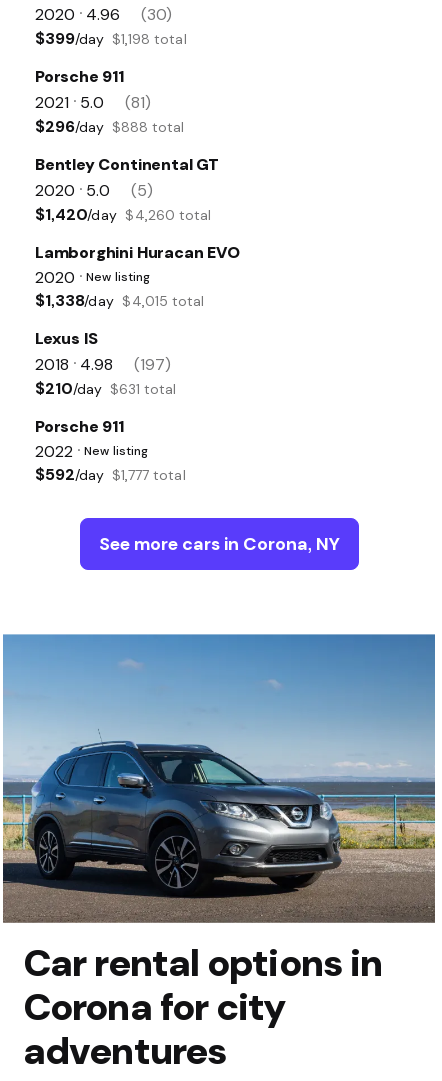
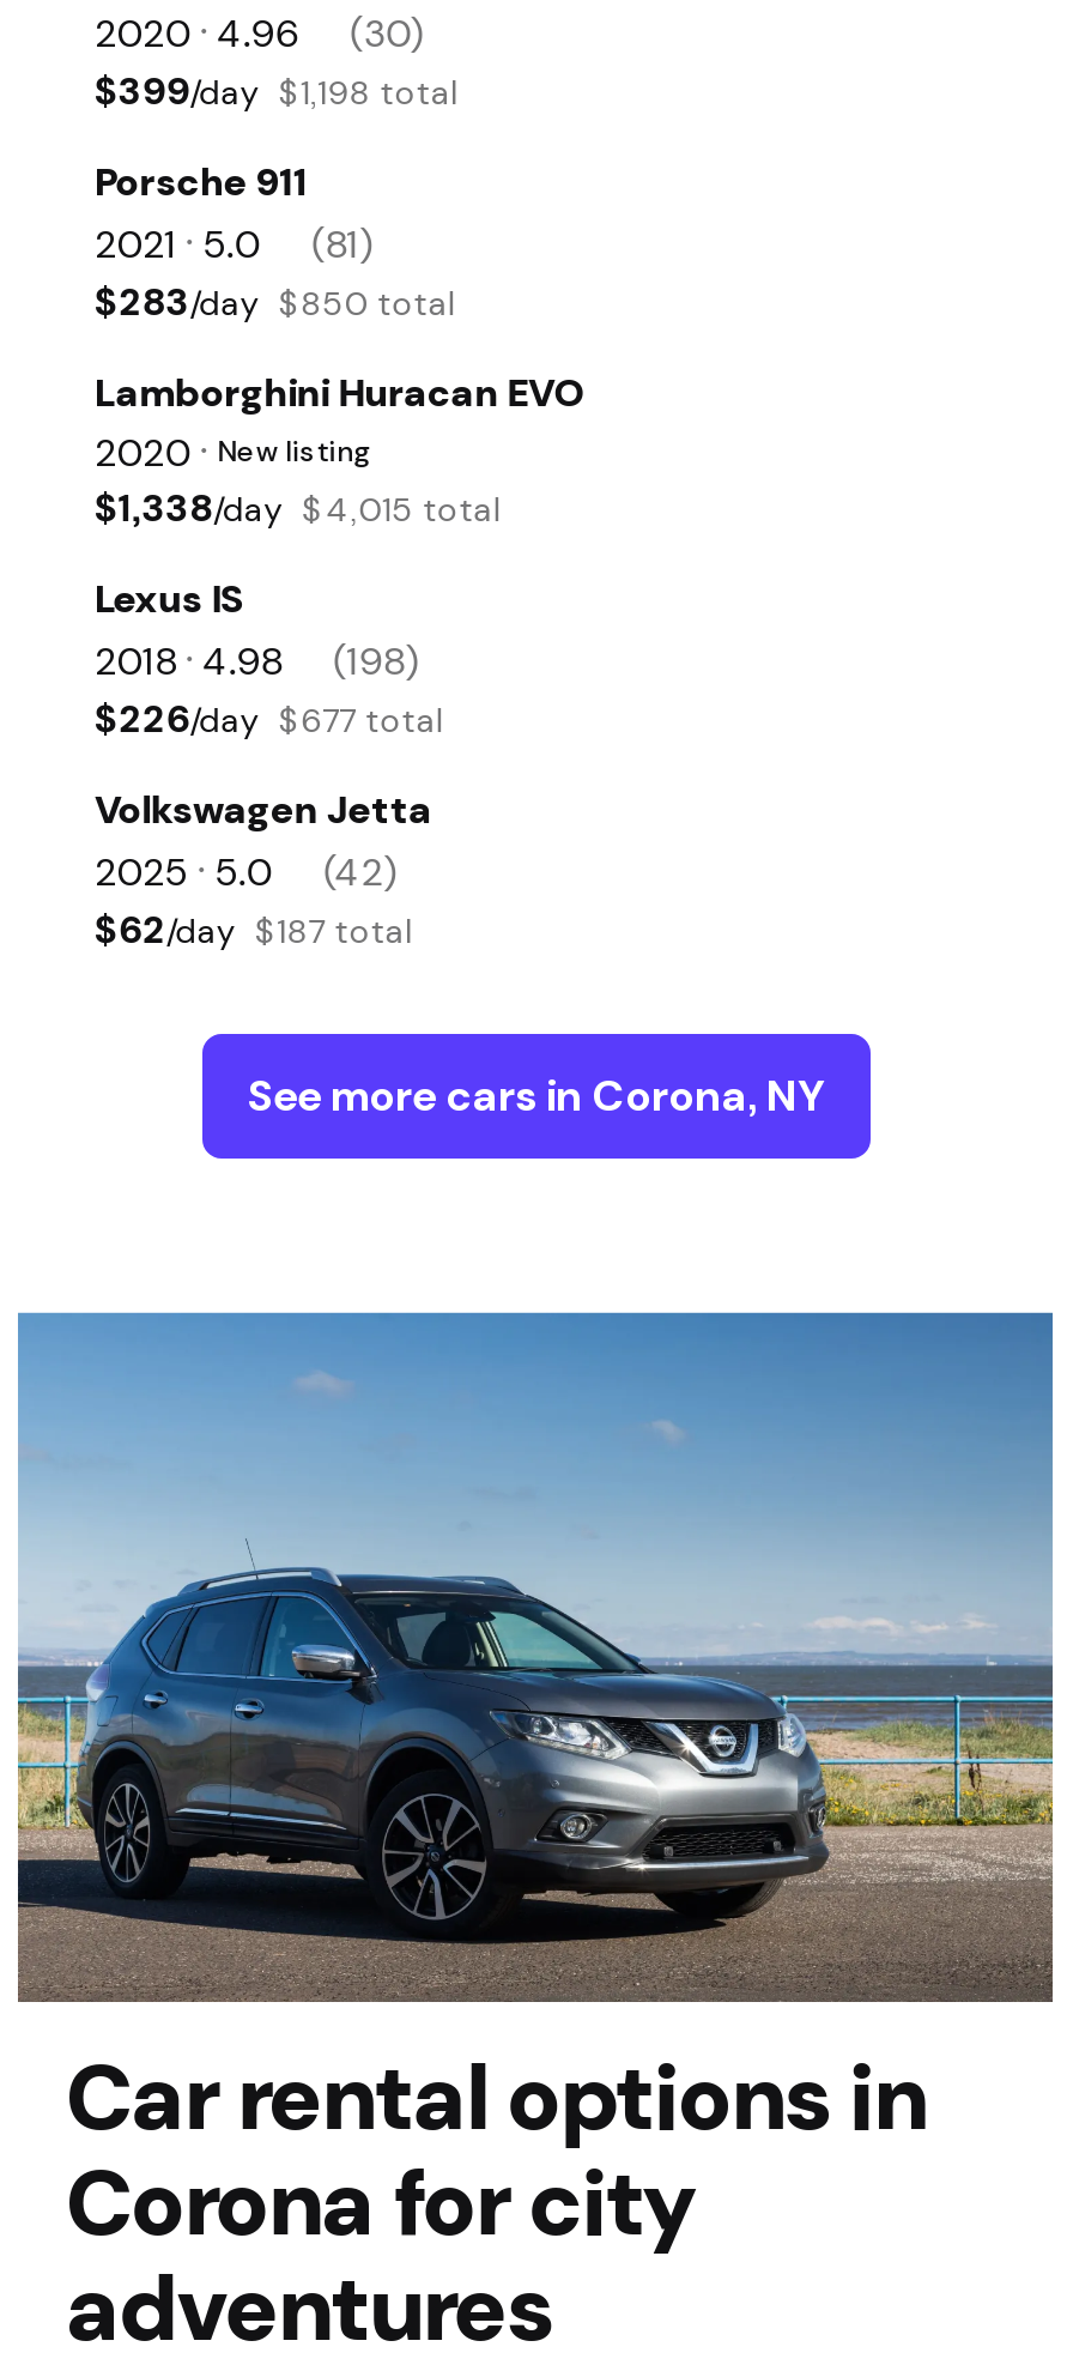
- $296/day $888 total
- Bentley Continental GT
- 2020 • 5.0
- (5)
- $1,420/day $4,260 total
+ $283/day $850 total

- (197)
- $210/day $631 total
+ (198)
+ $226/day $677 total

- Porsche 911
- 2022 • New listing
- $592/day $1,777 total
+ Volkswagen Jetta
+ 2025 • 5.0
+ (42)
+ $62/day $187 total
